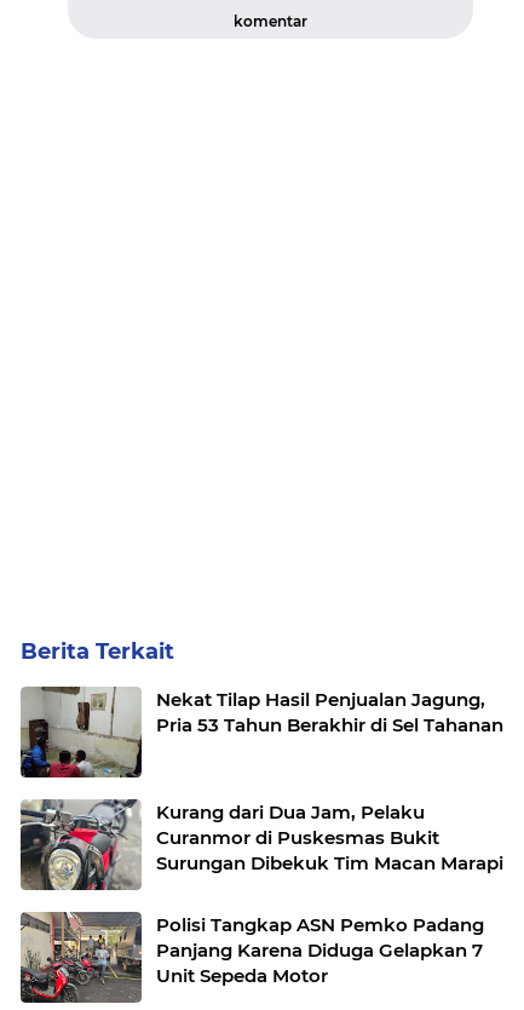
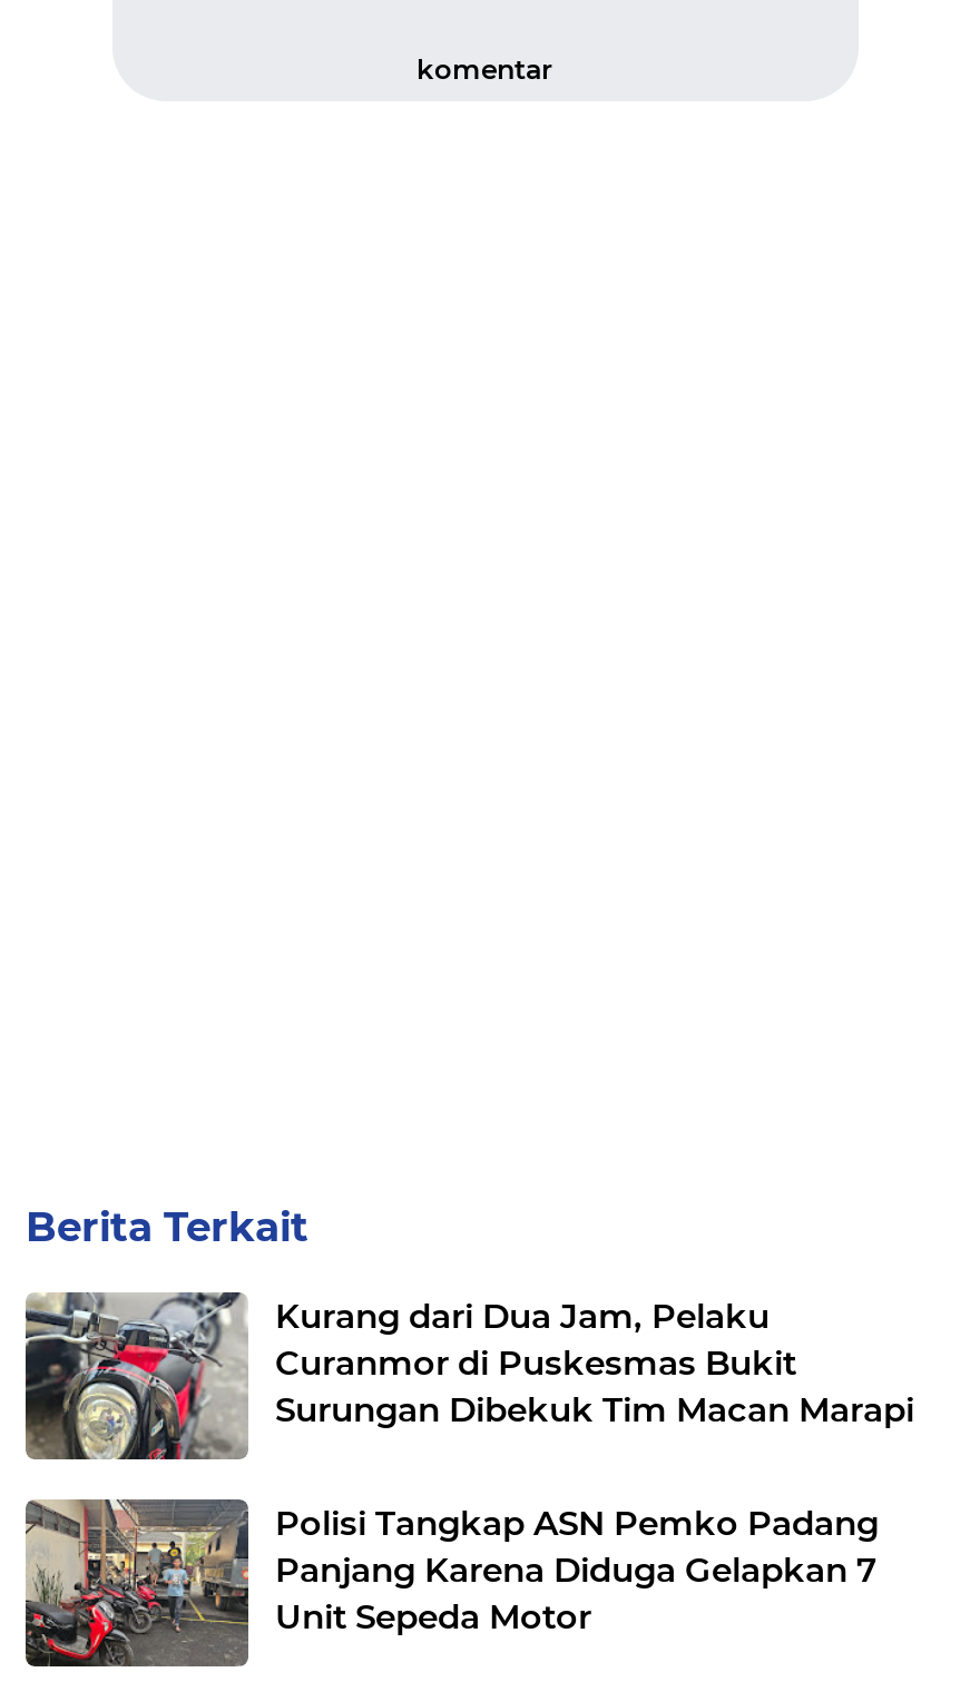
- [image]
- Nekat Tilap Hasil Penjualan Jagung,
- Pria 53 Tahun Berakhir di Sel Tahanan
